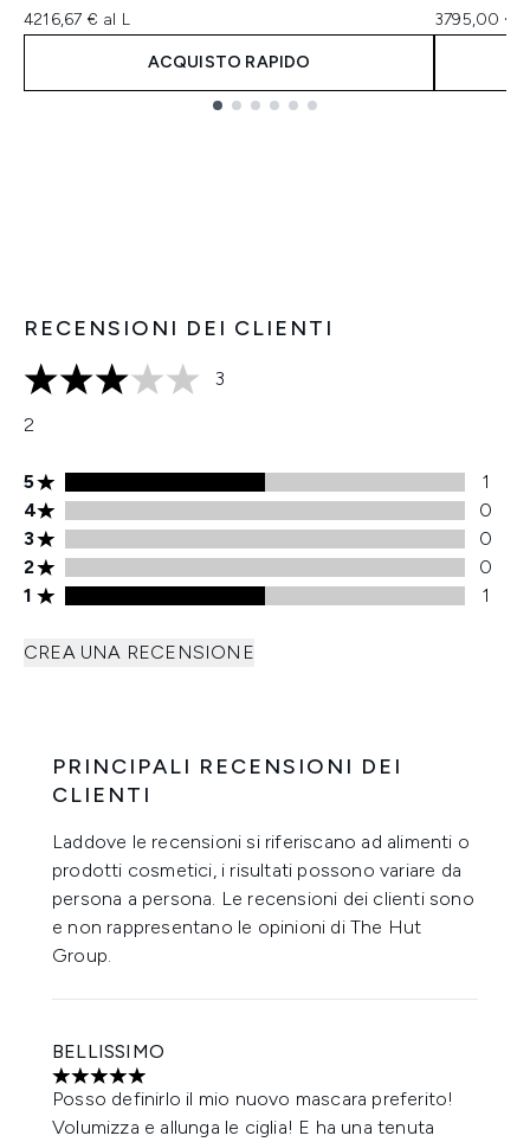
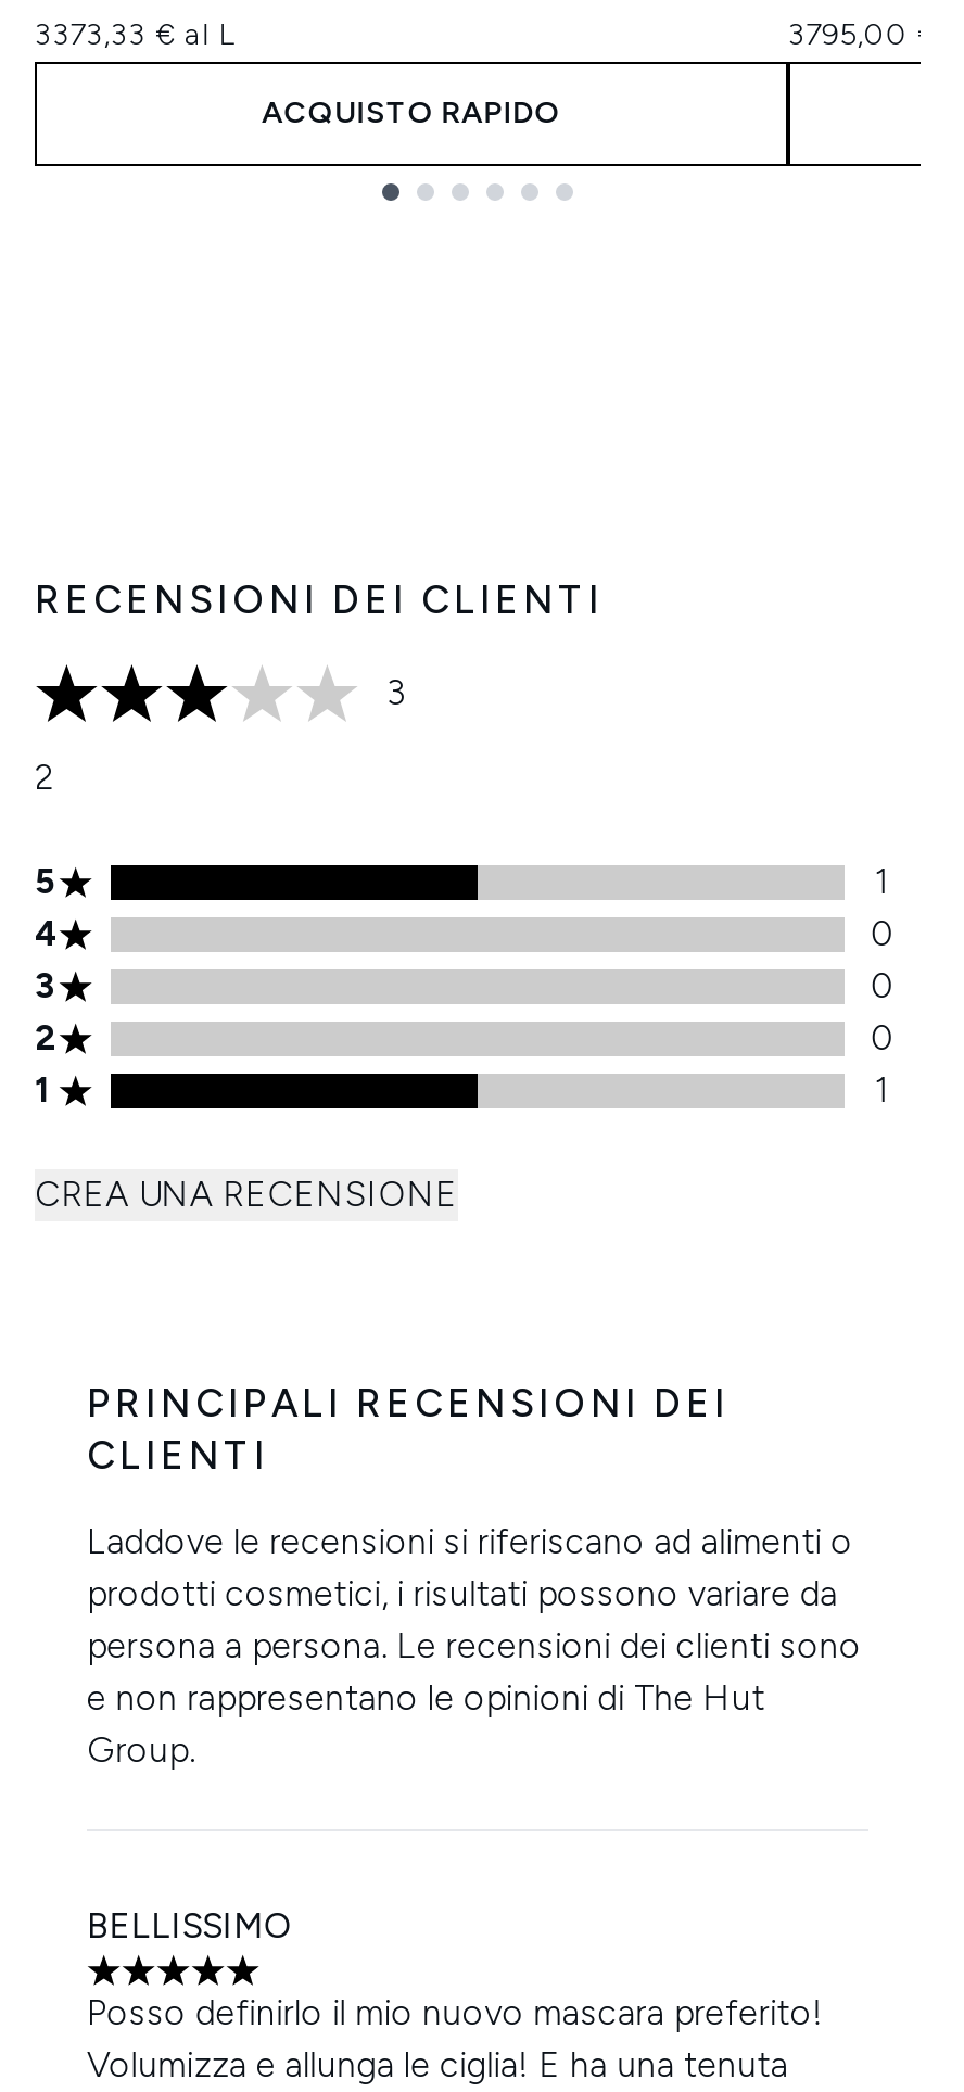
- 4216,67 € al L
+ 3373,33 € al L
